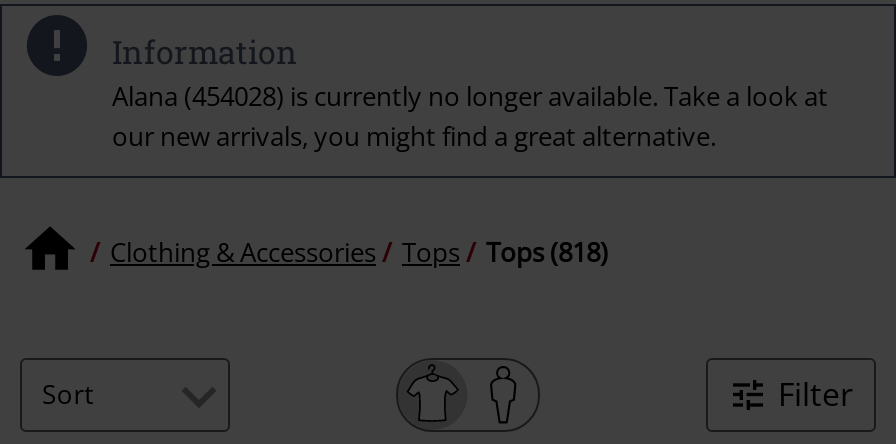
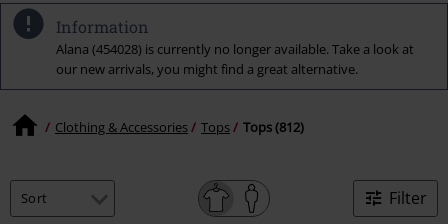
- Clothing & Accessories Tops Tops (818)
+ Clothing & Accessories Tops Tops (812)
